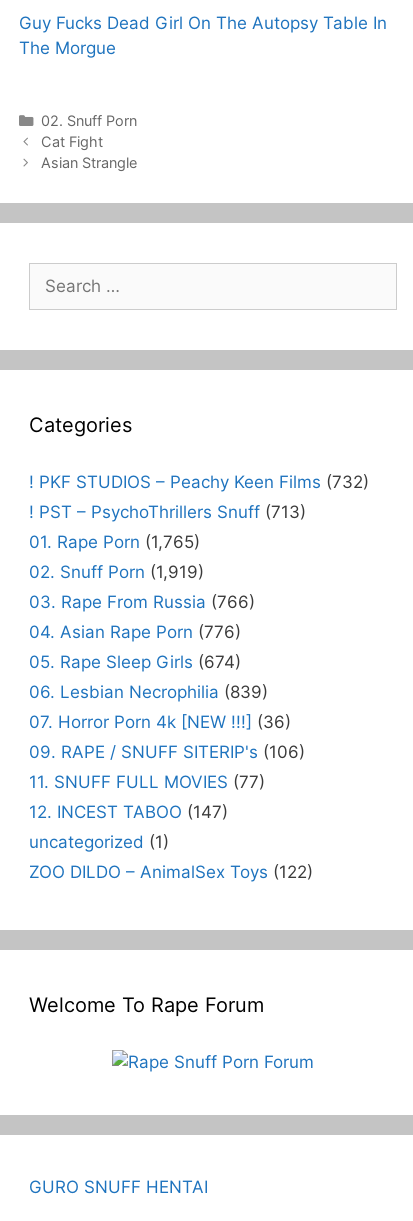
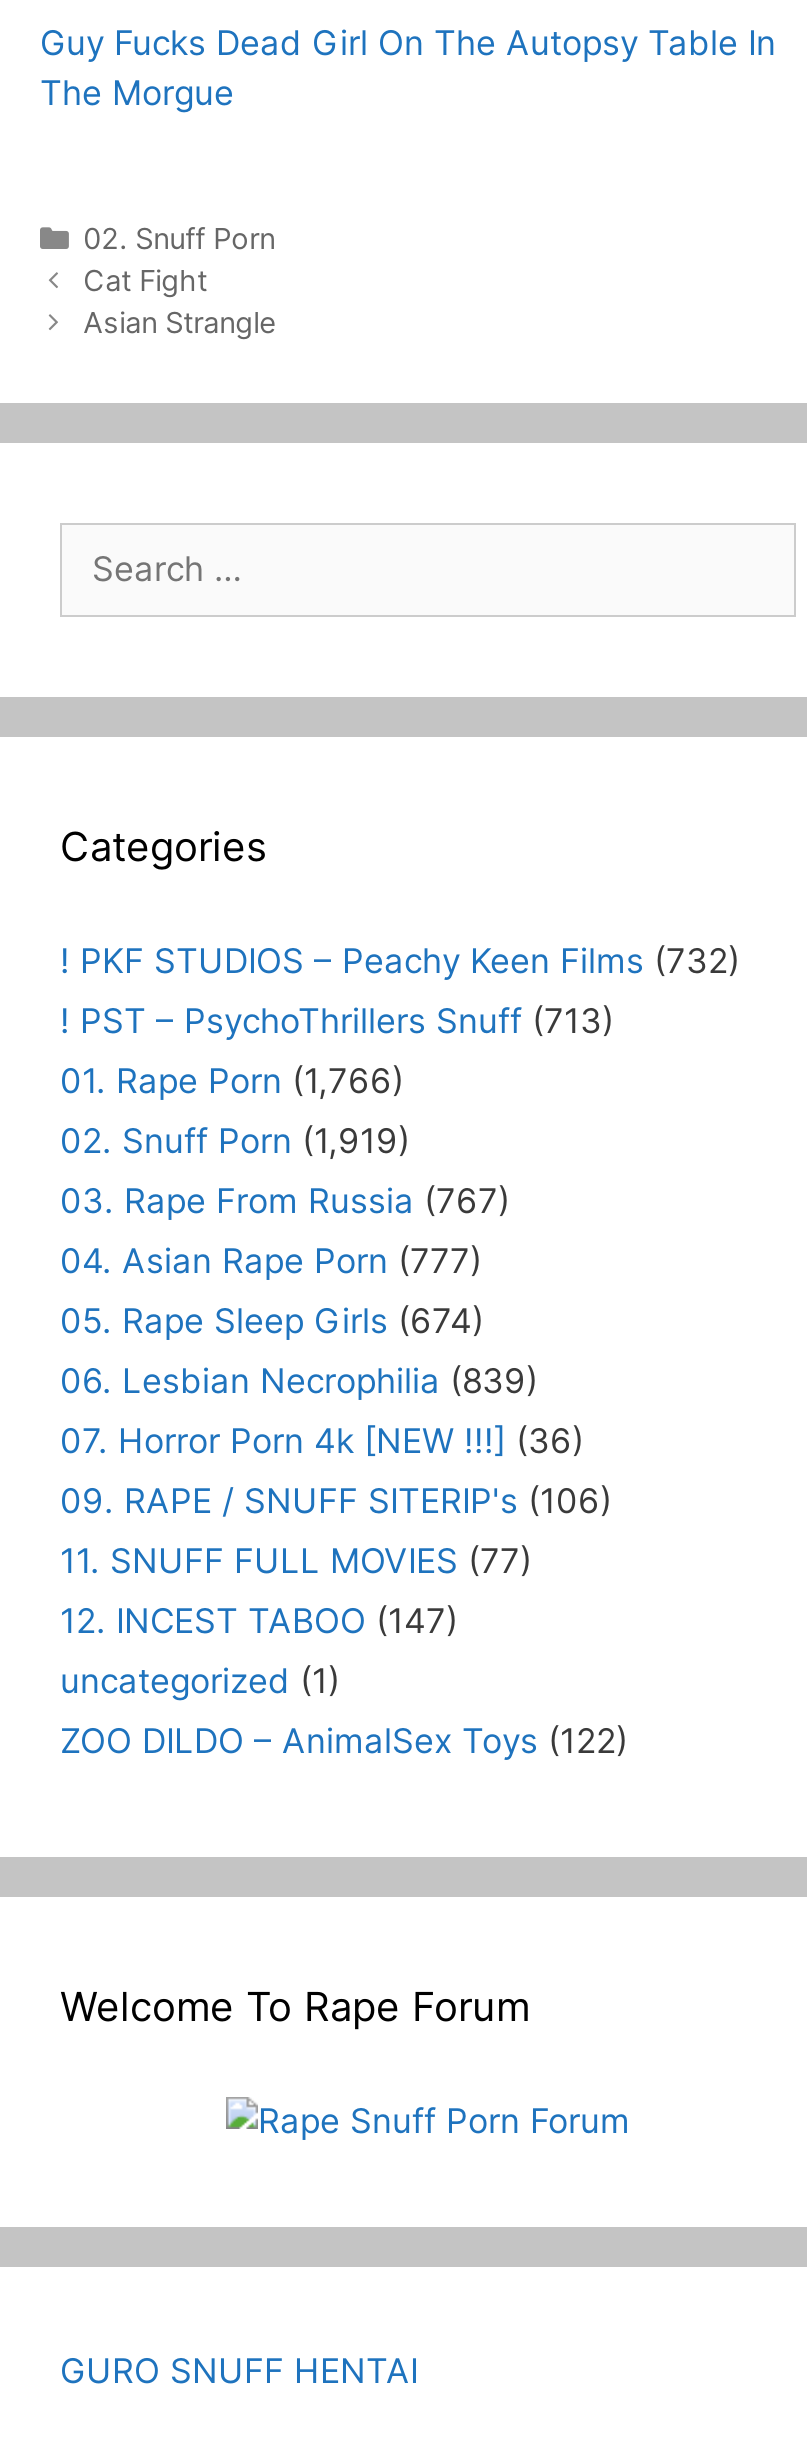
- 01. Rape Porn (1,765)
+ 01. Rape Porn (1,766)

- 03. Rape From Russia (766)
+ 03. Rape From Russia (767)

- 04. Asian Rape Porn (776)
+ 04. Asian Rape Porn (777)
